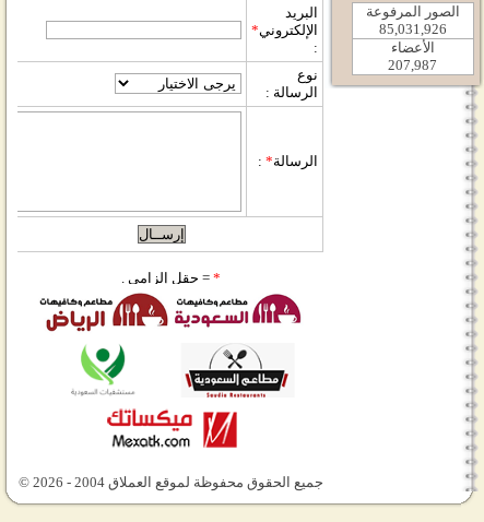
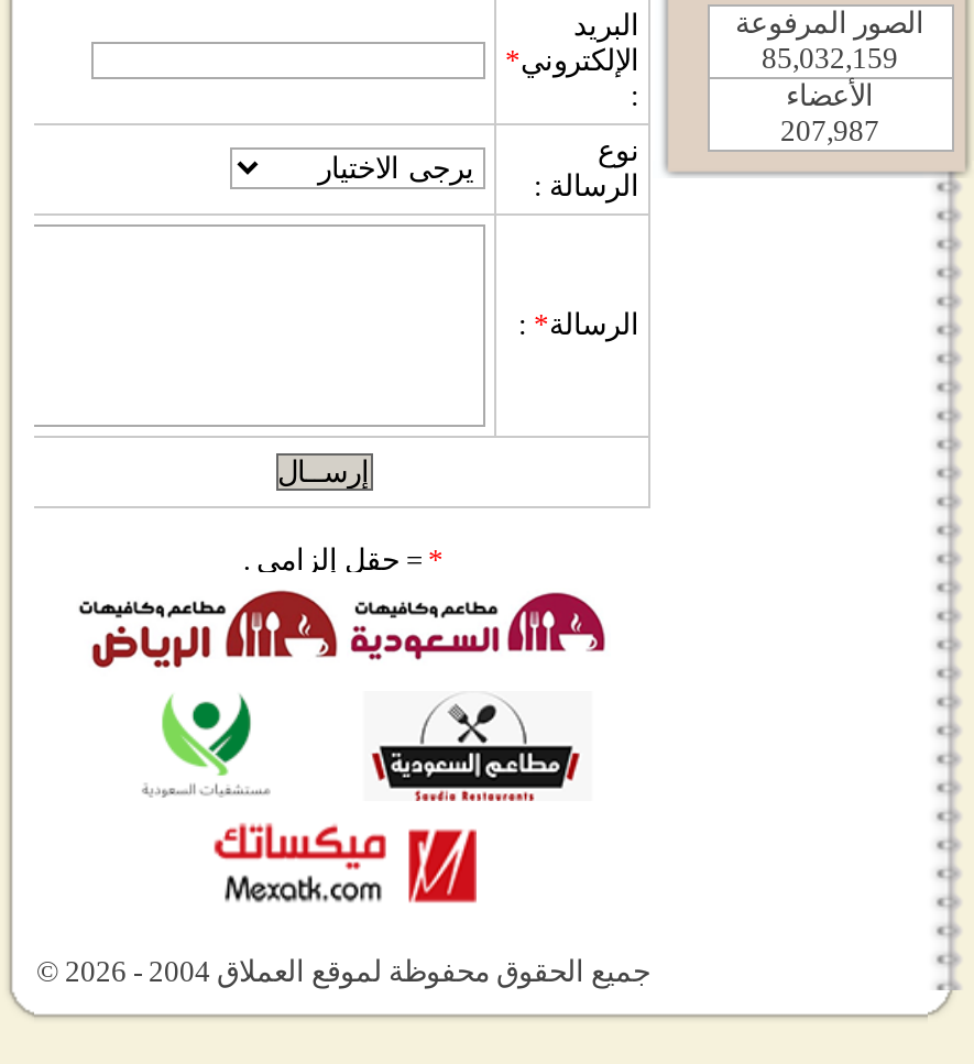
- 85,031,926
+ 85,032,159
